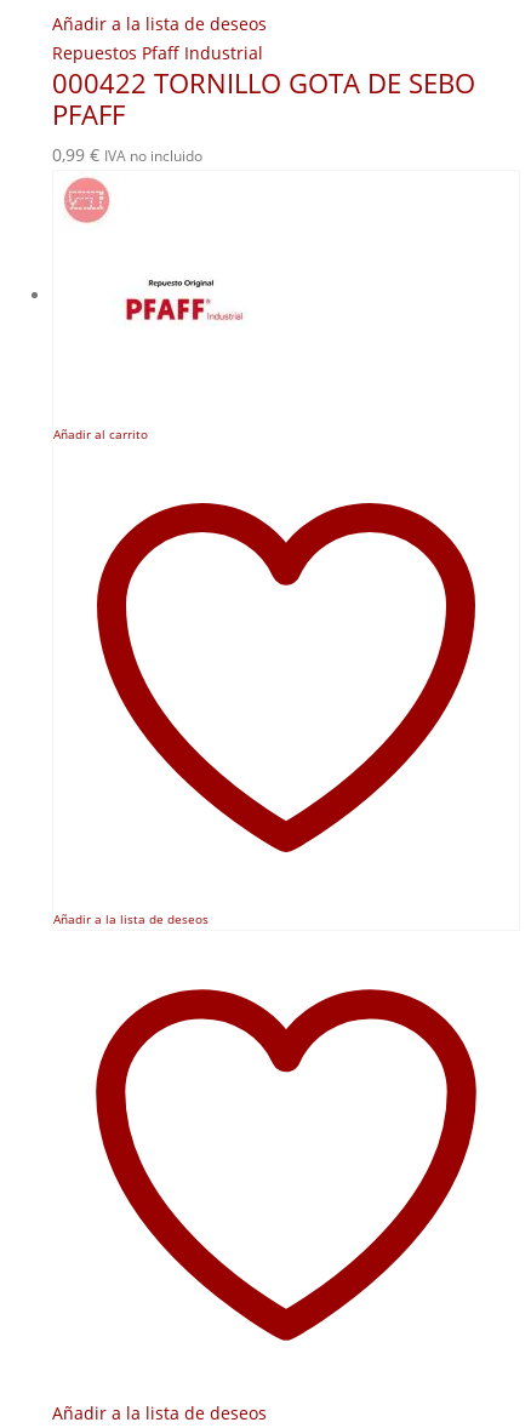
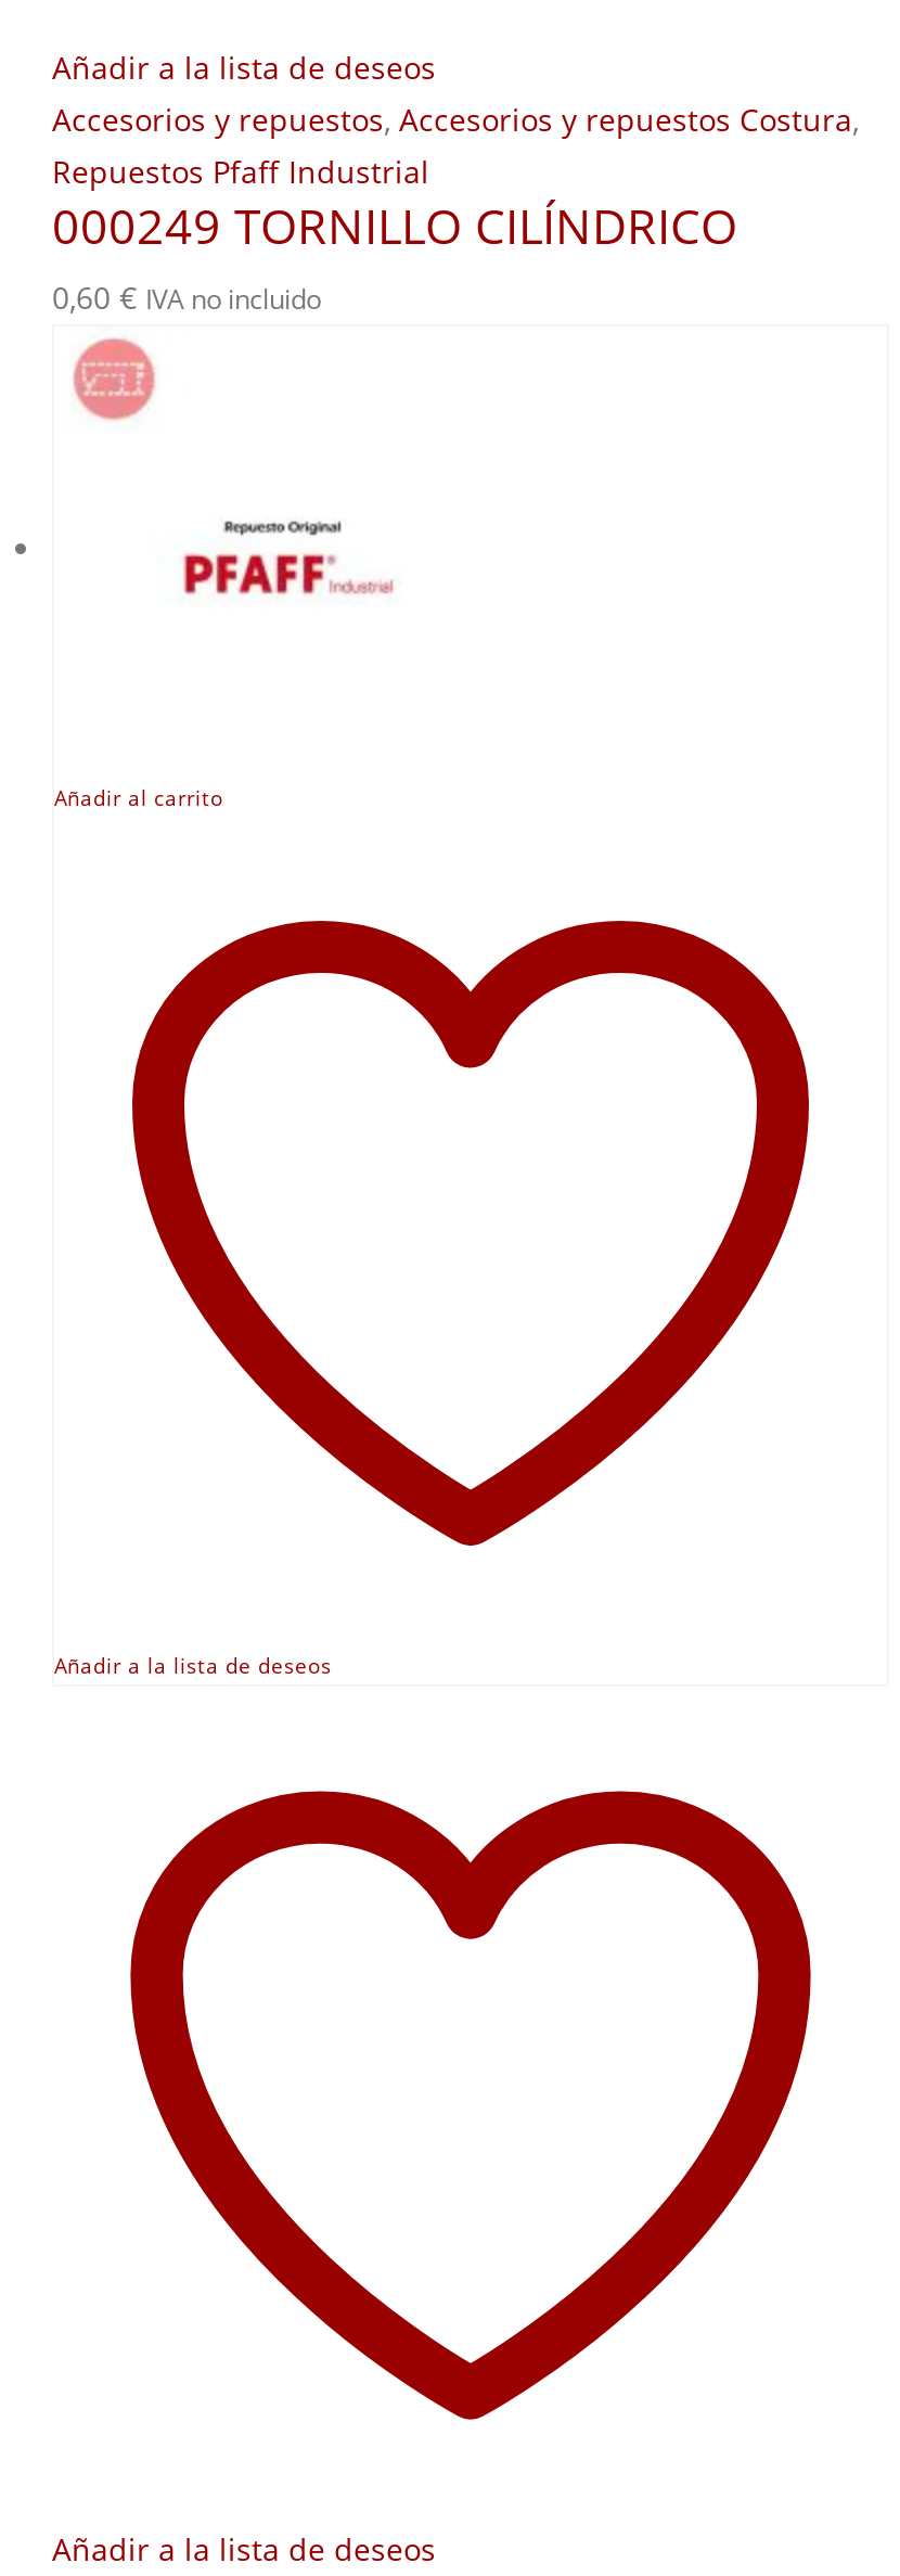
+ Accesorios y repuestos, Accesorios y repuestos Costura,

moved down: Repuestos Pfaff Industrial

- 000422 TORNILLO GOTA DE SEBO
- PFAFF
- 0,99 € IVA no incluido
+ 000249 TORNILLO CILÍNDRICO
+ 0,60 € IVA no incluido
